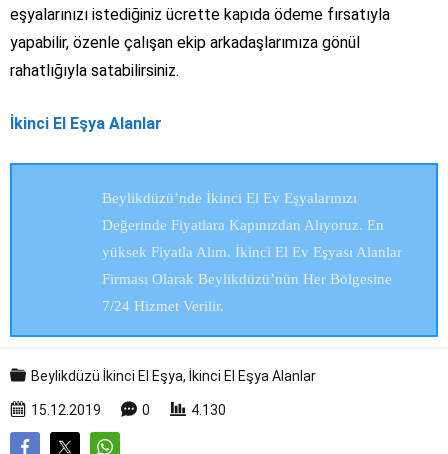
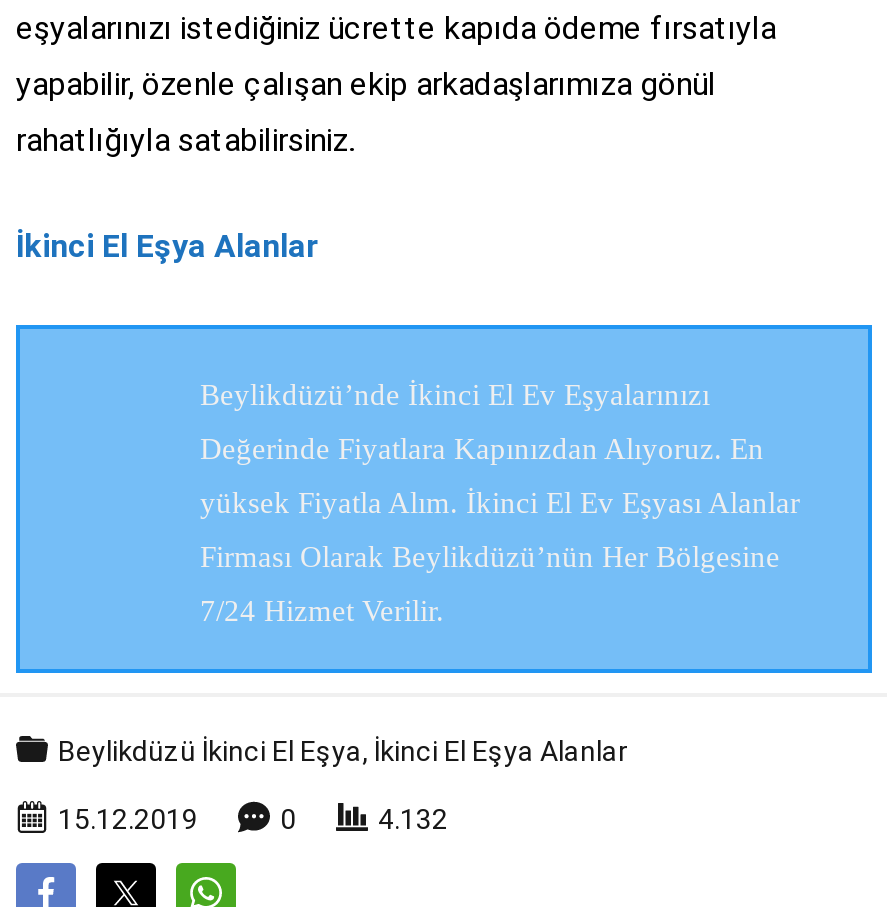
- 4.130
+ 4.132
